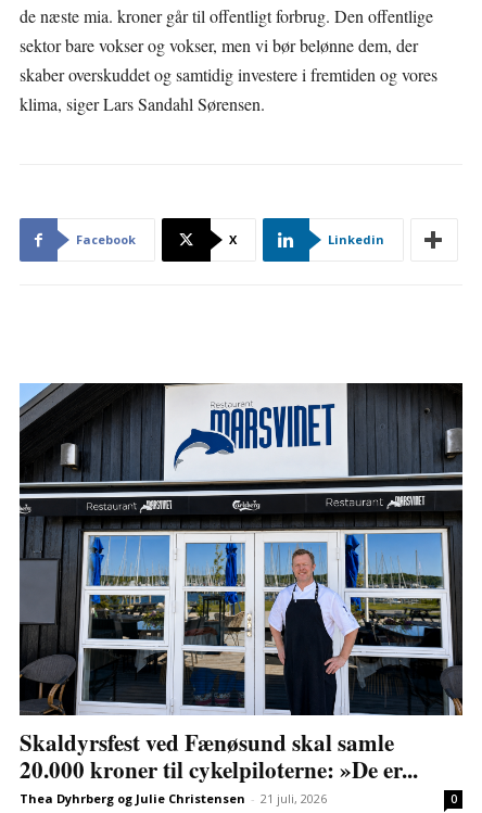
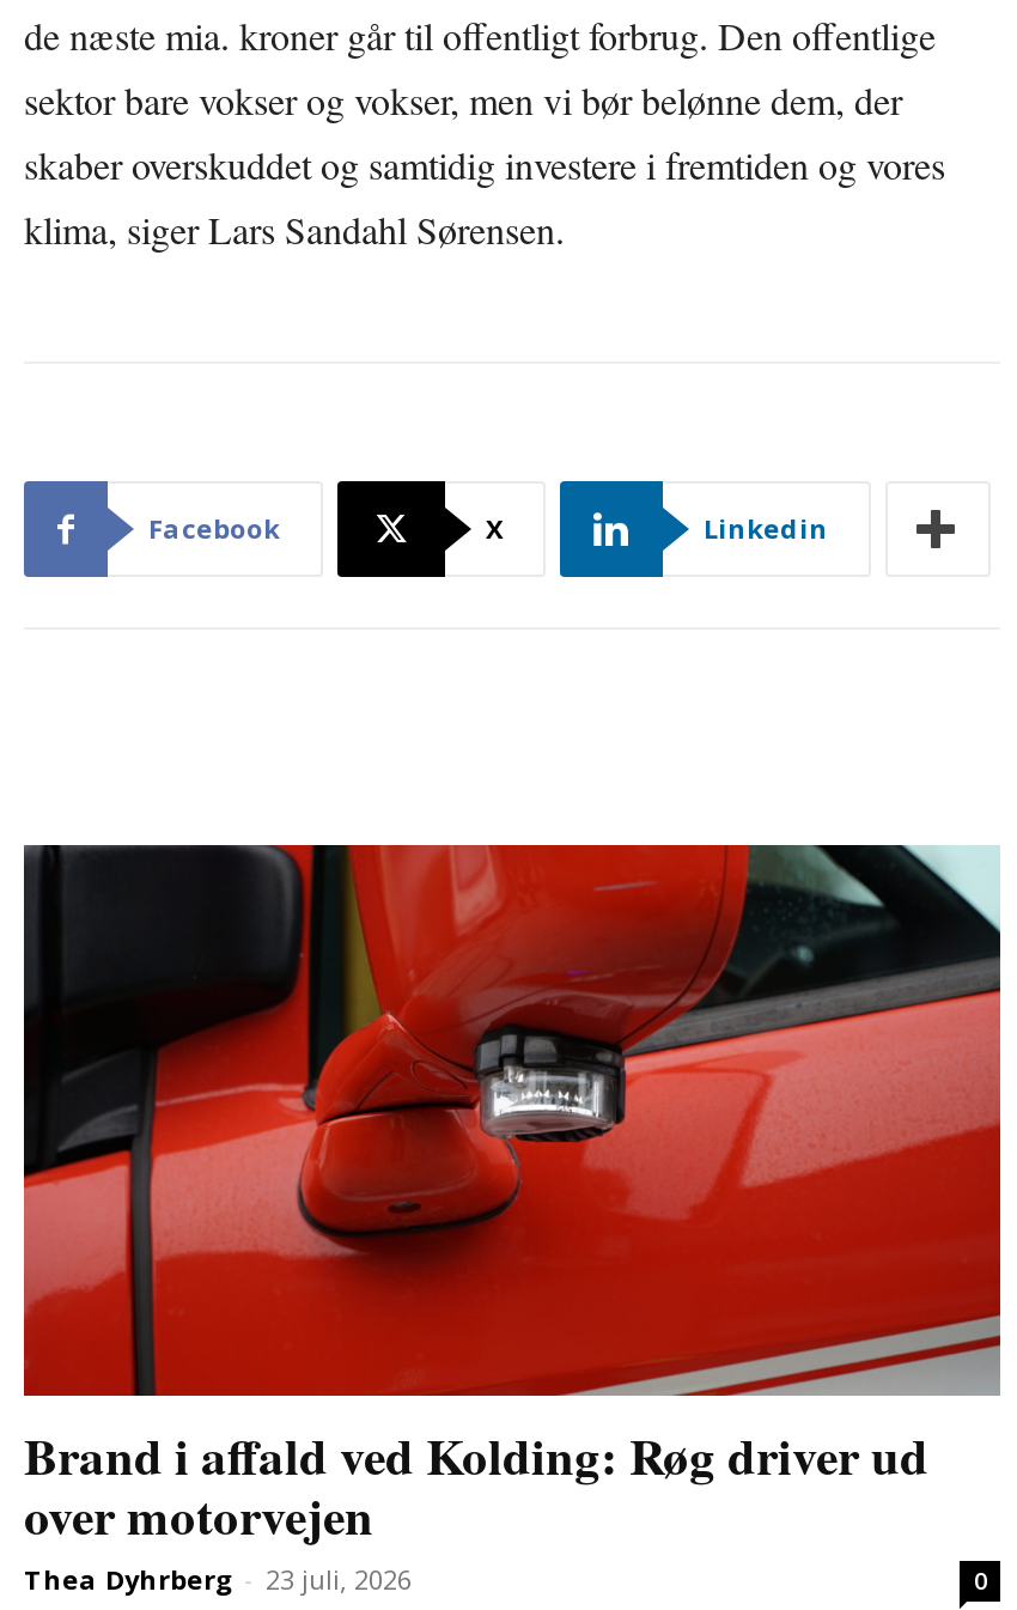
- [image]
- Skaldyrsfest ved Fænøsund skal samle
- 20.000 kroner til cykelpiloterne: »De er...
- Thea Dyhrberg og Julie Christensen - 21 juli, 2026
+ [image]
+ Brand i affald ved Kolding: Røg driver ud
+ over motorvejen
+ Thea Dyhrberg - 23 juli, 2026
